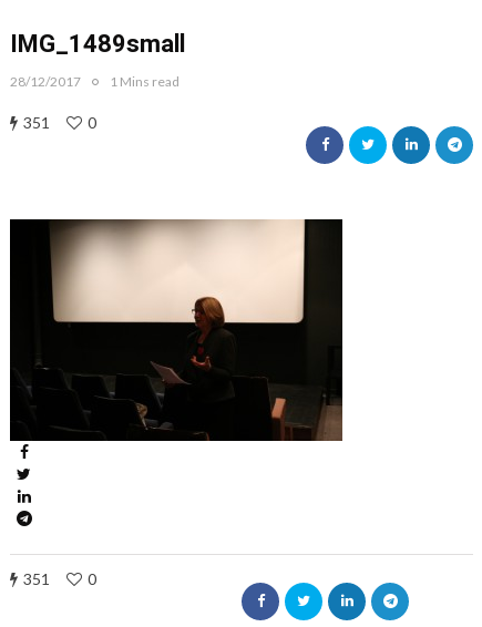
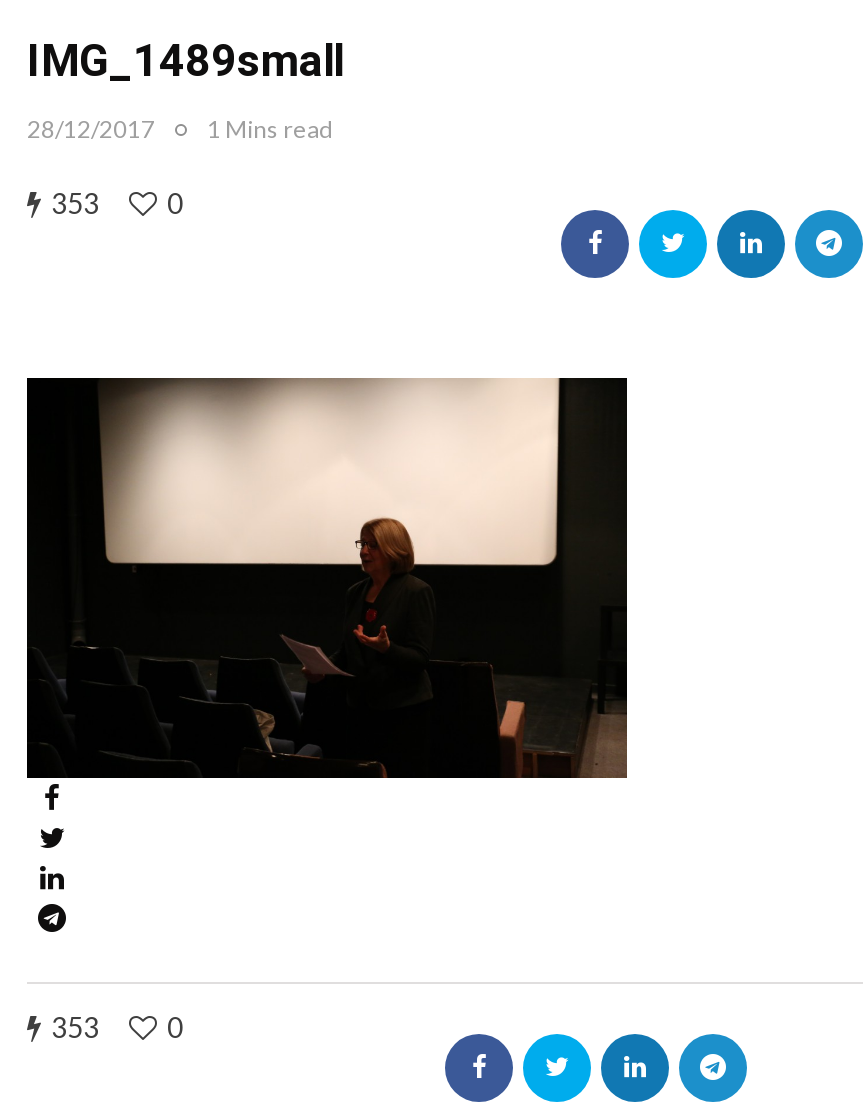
- 351 0
+ 353 0

- 351 0
+ 353 0
